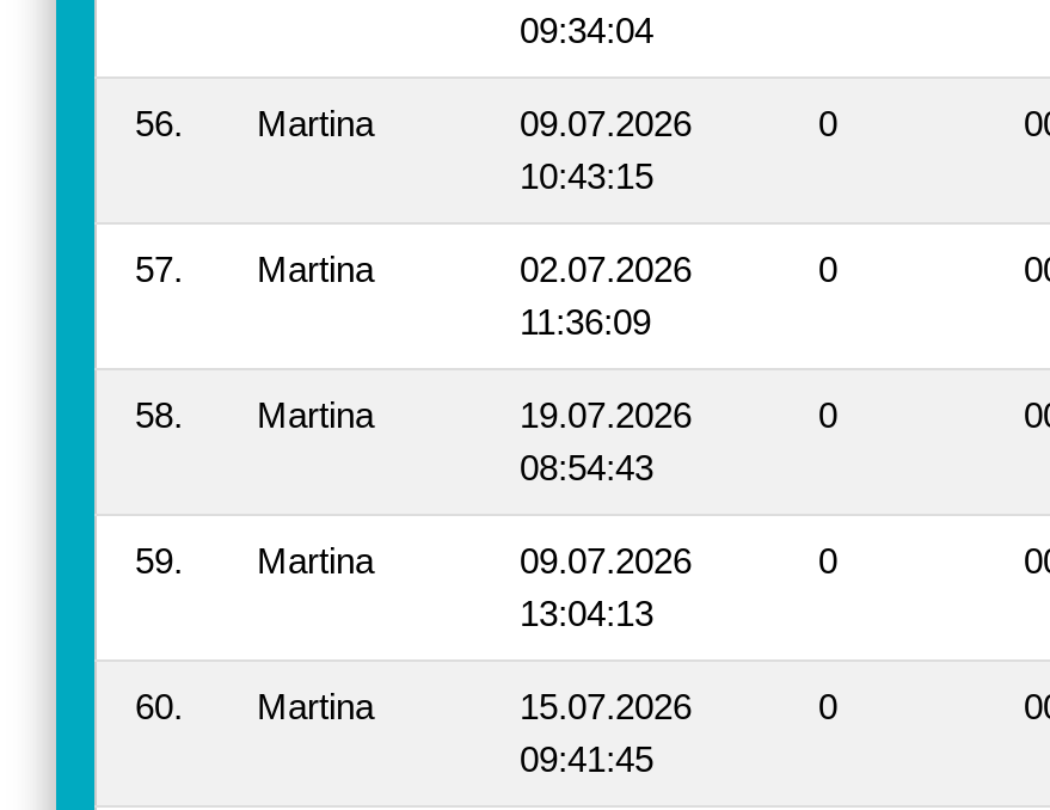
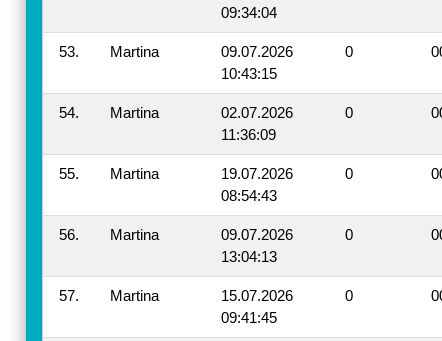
- 56. Martina
+ 53. Martina

- 57. Martina
+ 54. Martina

- 58. Martina
+ 55. Martina

- 59. Martina
+ 56. Martina

- 60. Martina
+ 57. Martina
